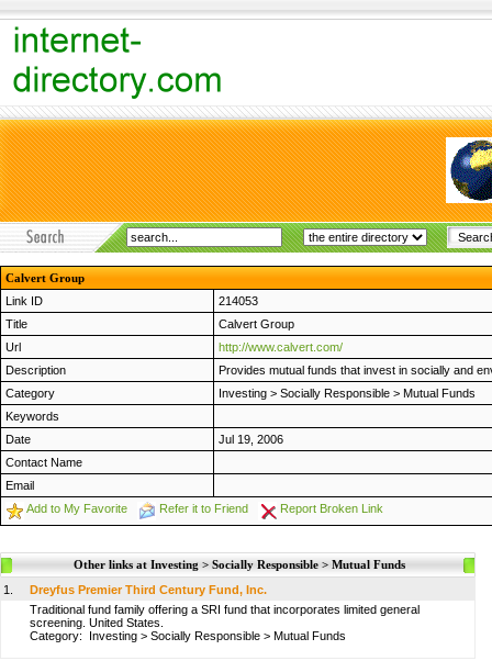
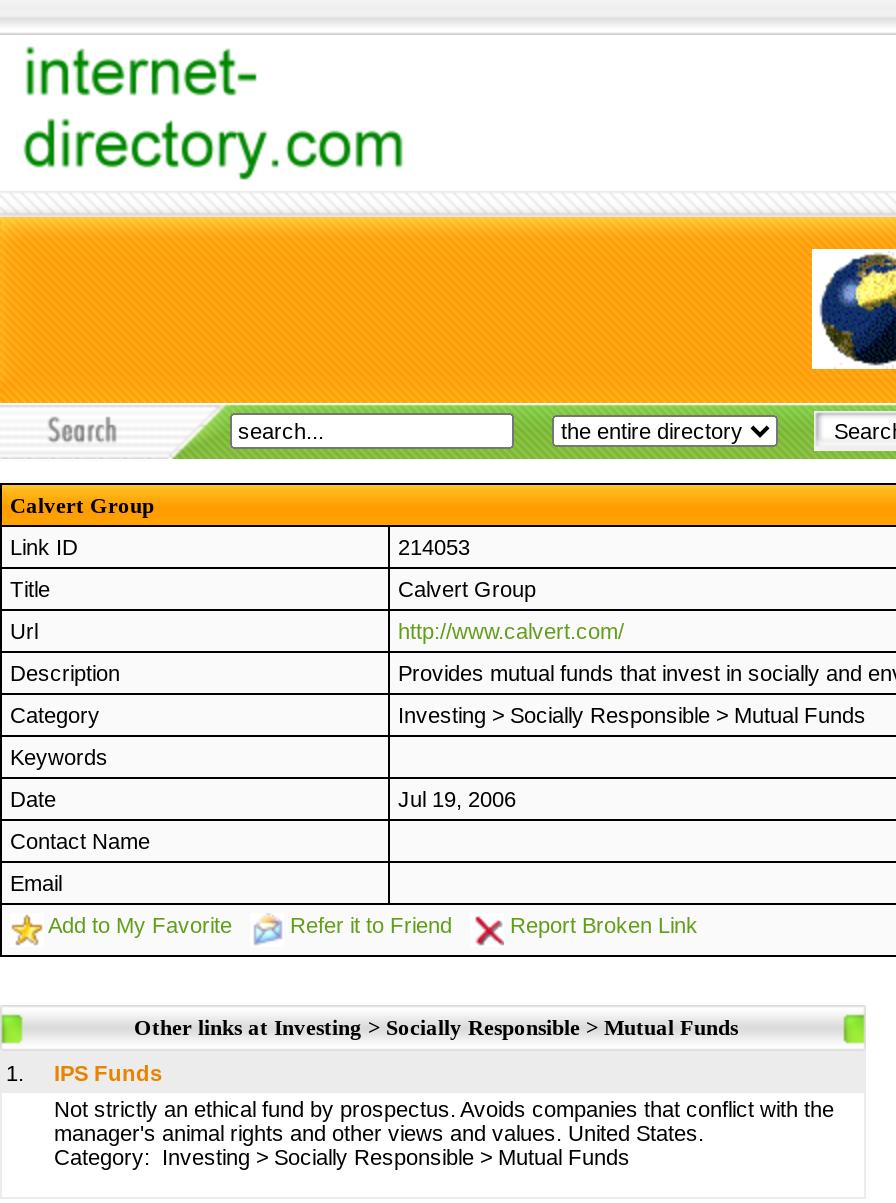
- Dreyfus Premier Third Century Fund, Inc.
+ IPS Funds

- Traditional fund family offering a SRI fund that incorporates limited general
- screening. United States.
+ Not strictly an ethical fund by prospectus. Avoids companies that conflict with the
+ manager's animal rights and other views and values. United States.
